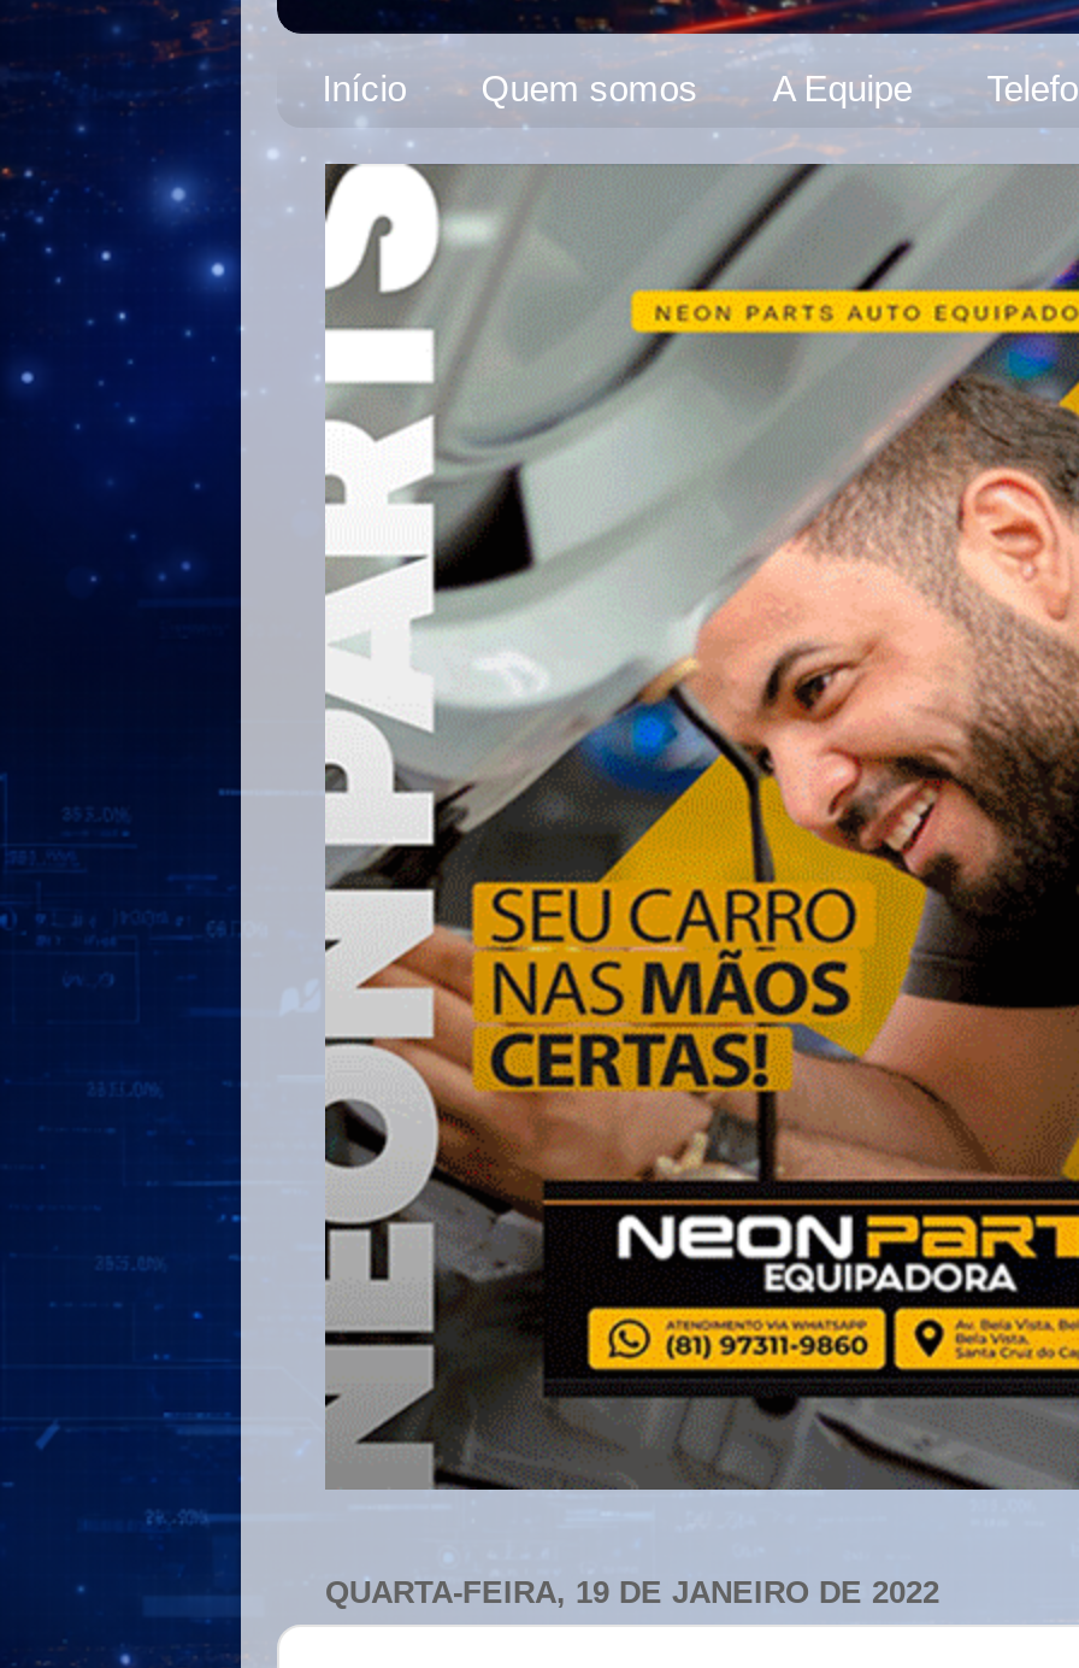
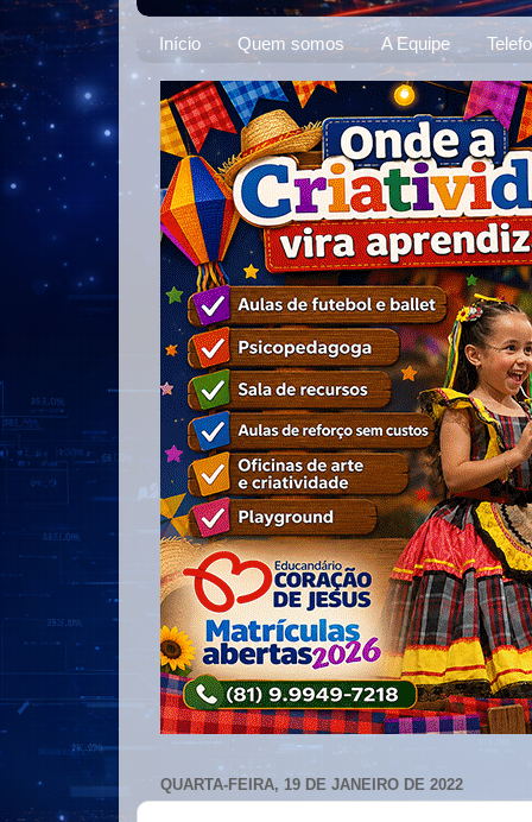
- [image]
+ [image]
